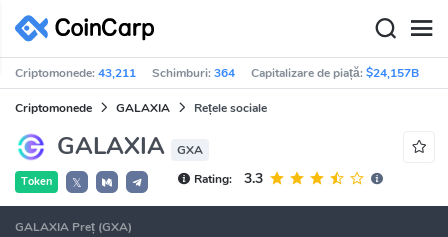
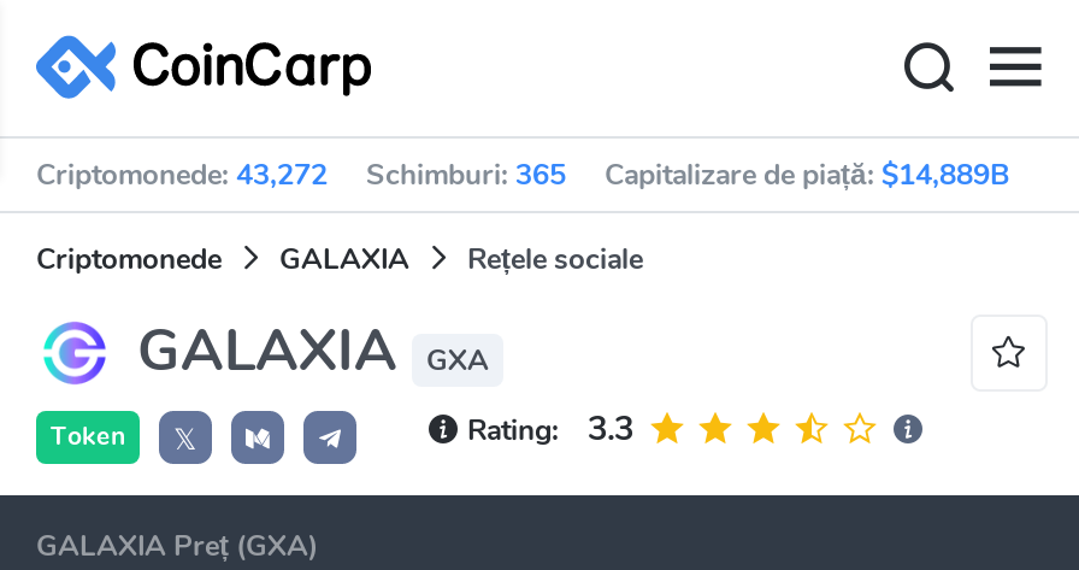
- Criptomonede: 43,211
+ Criptomonede: 43,272

- Schimburi: 364
+ Schimburi: 365

- Capitalizare de piață: $24,157B
+ Capitalizare de piață: $14,889B
